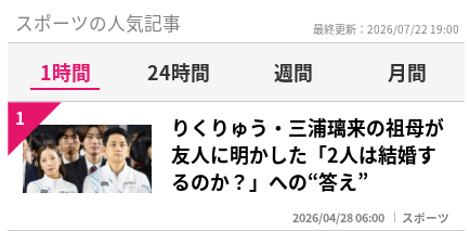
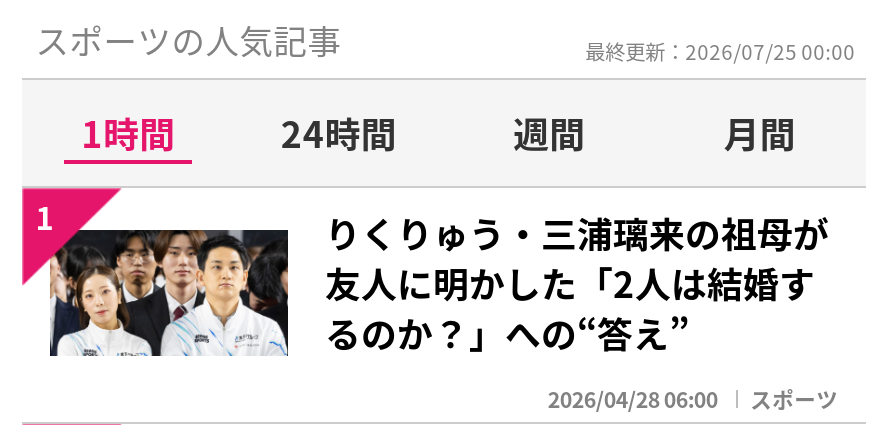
- 最終更新：2026/07/22 19:00
+ 最終更新：2026/07/25 00:00
